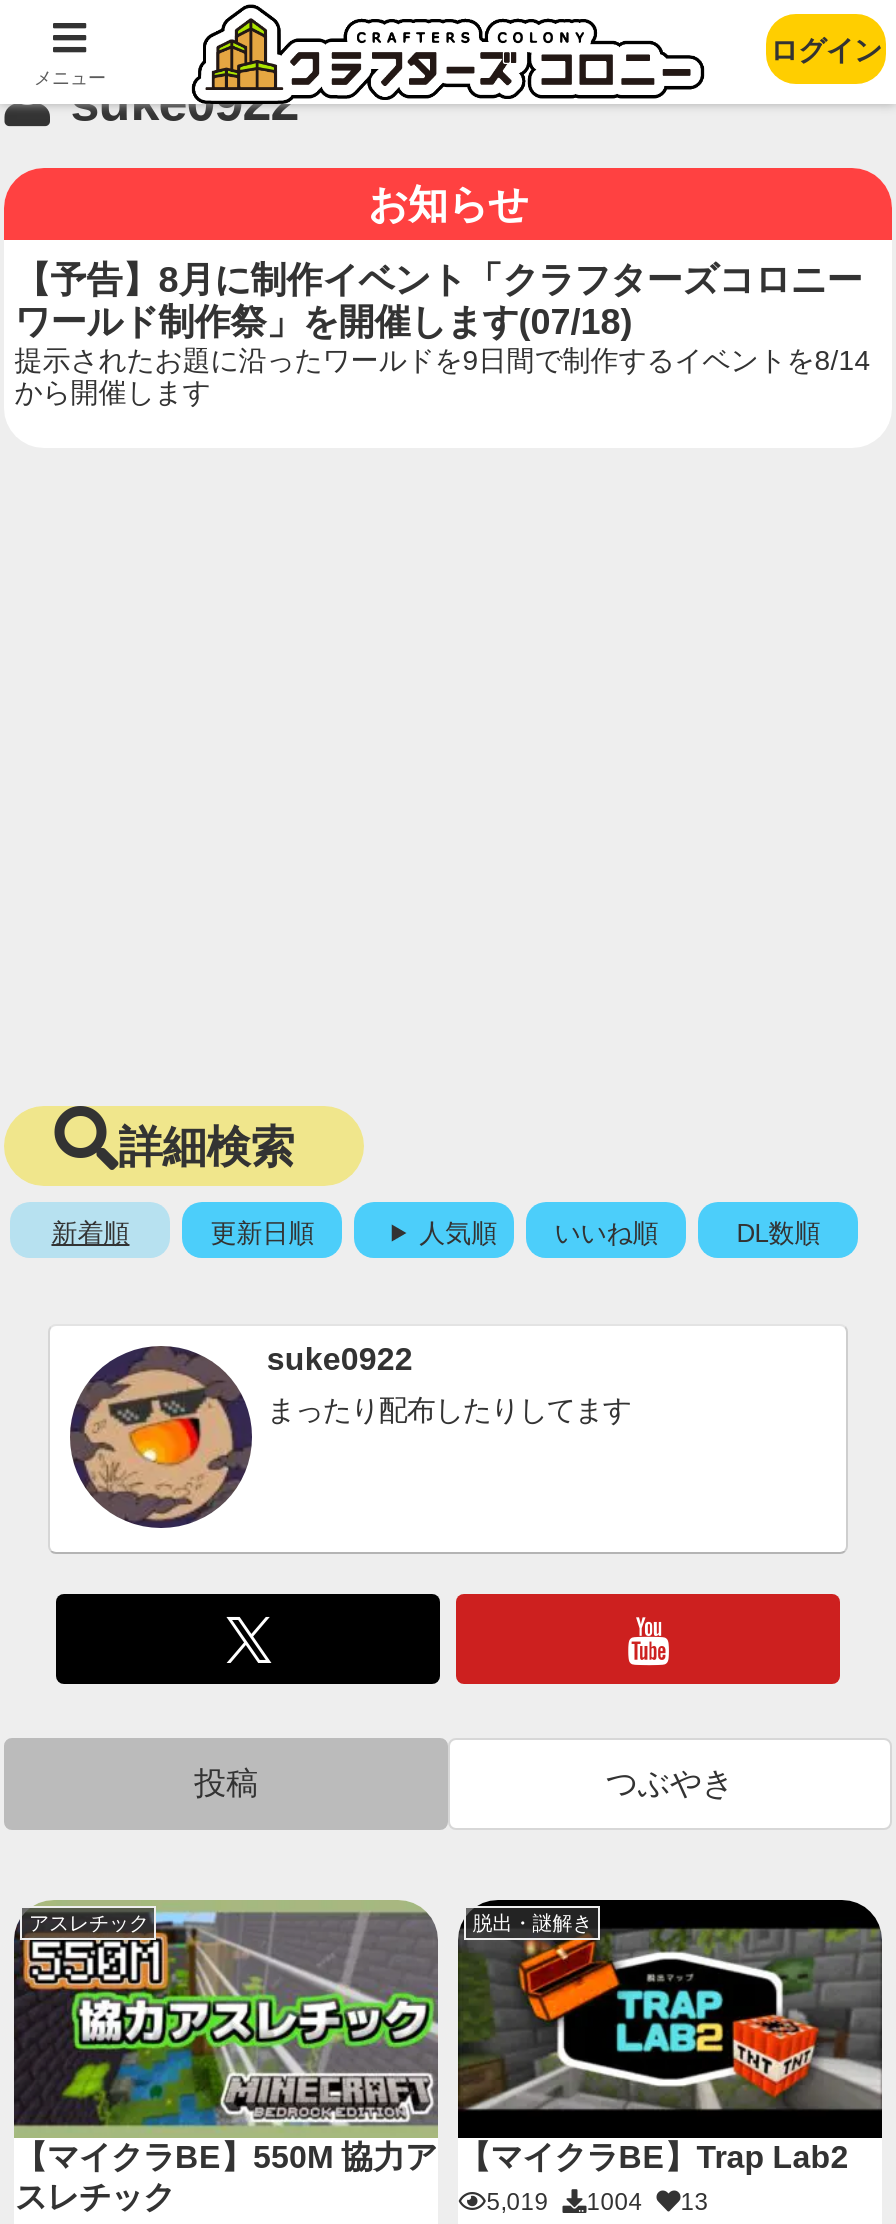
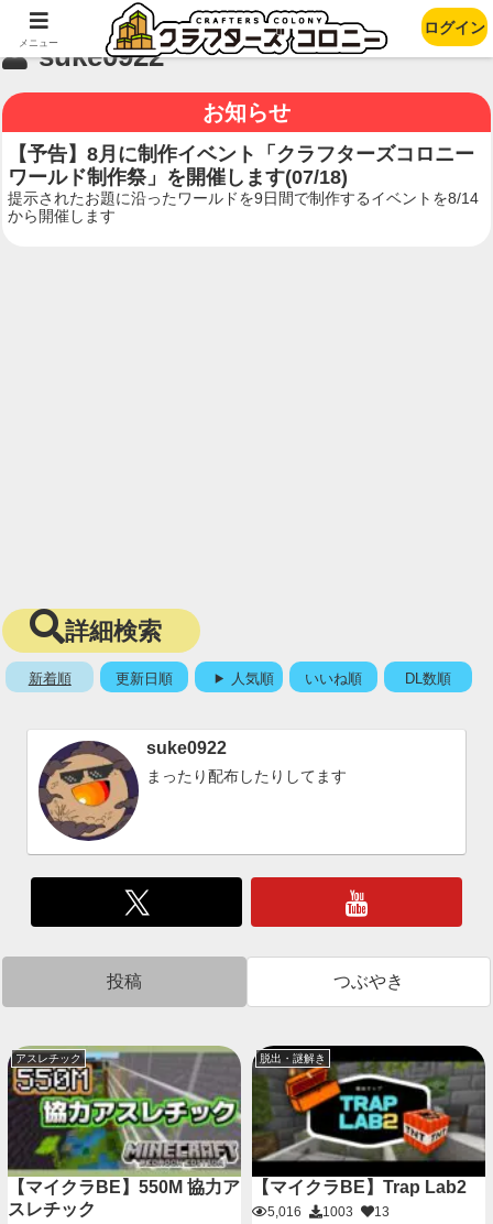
- 5,019
+ 5,016

- 1004
+ 1003
